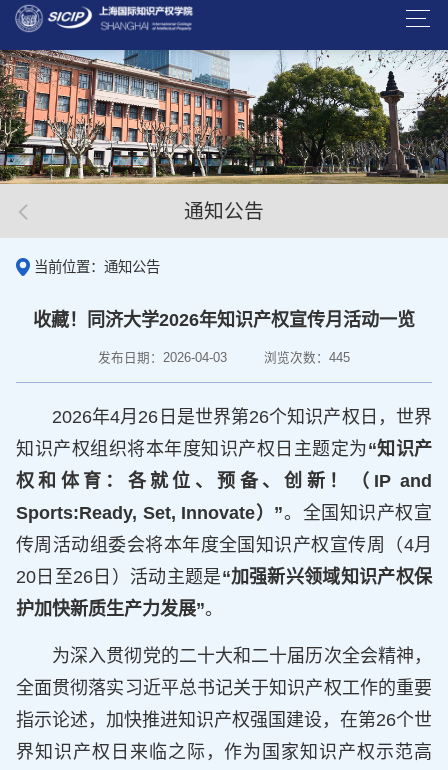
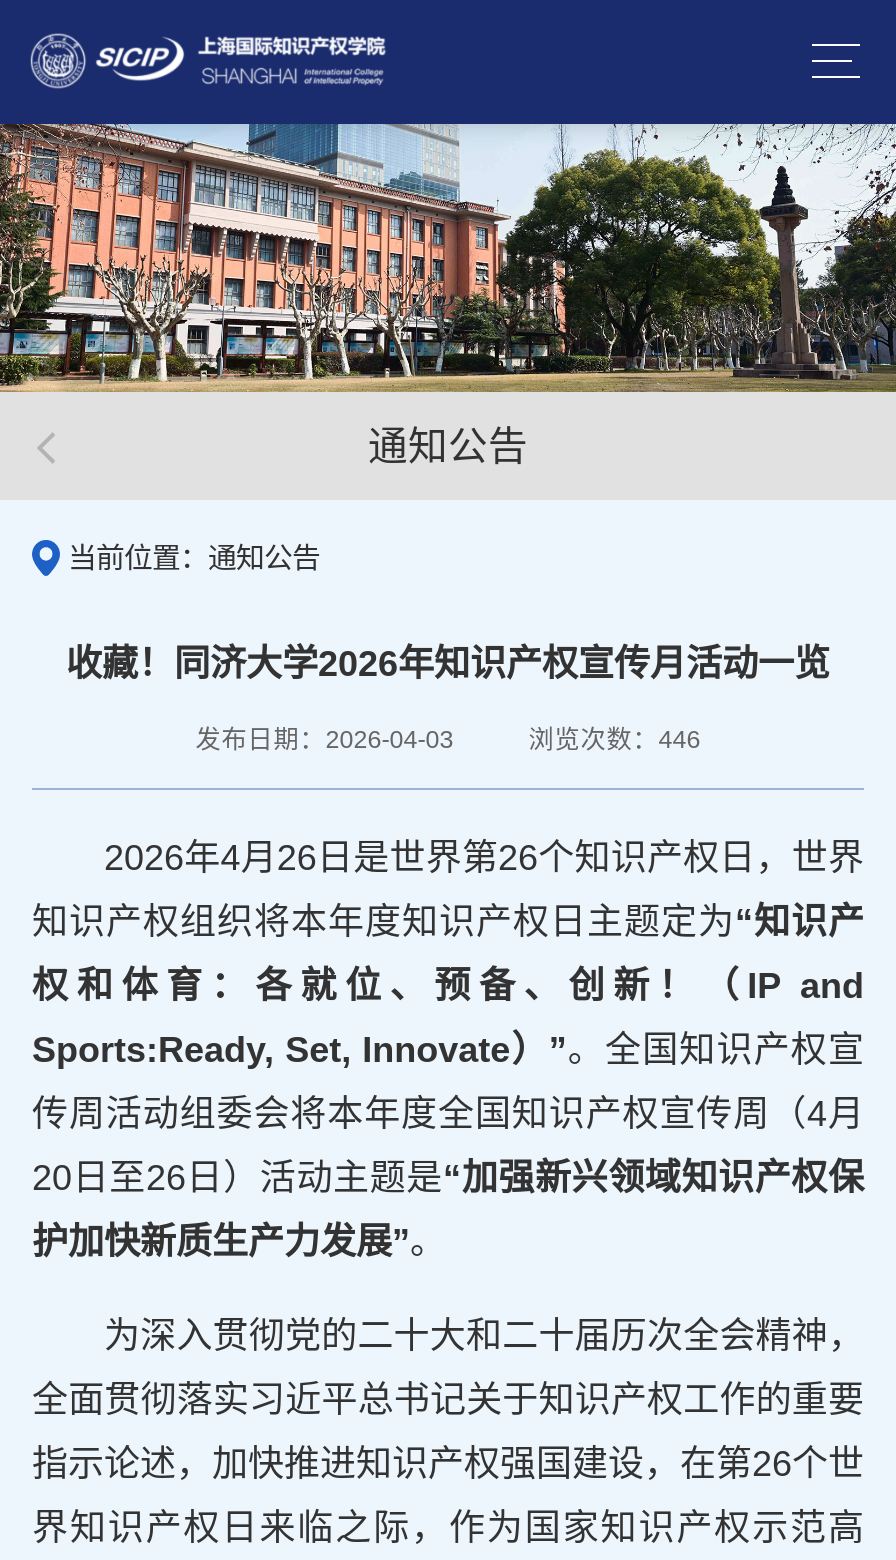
- 浏览次数：445
+ 浏览次数：446
